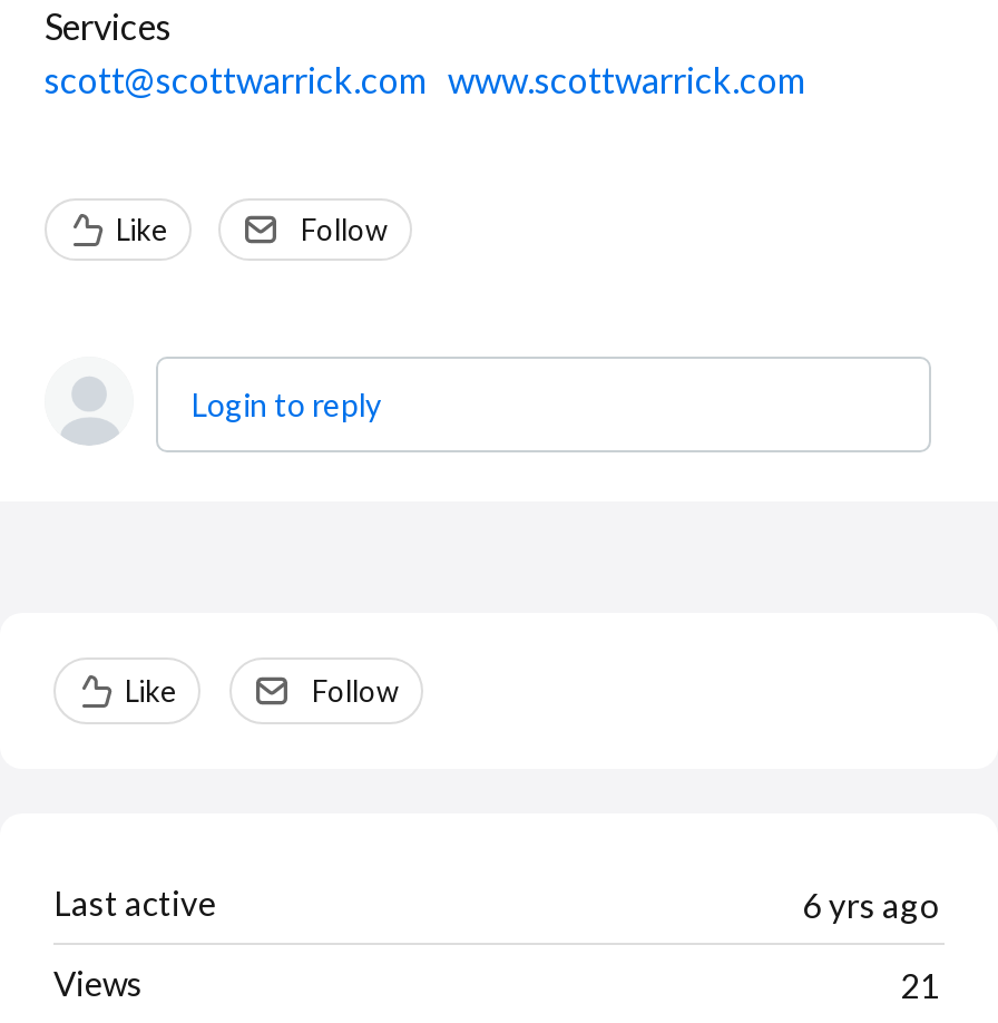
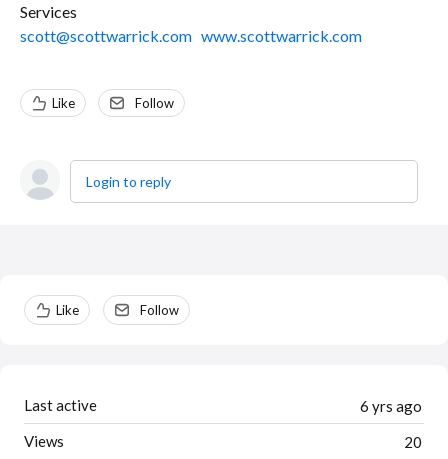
- 21
+ 20
